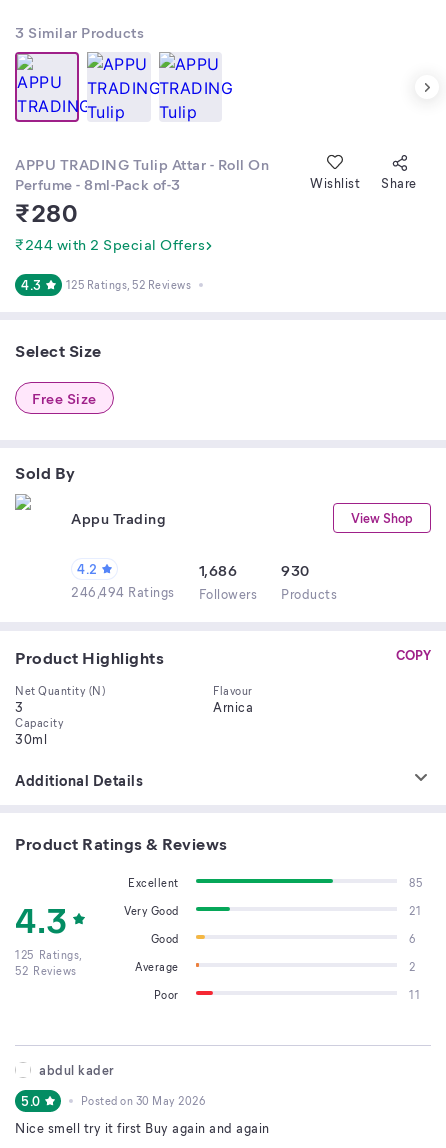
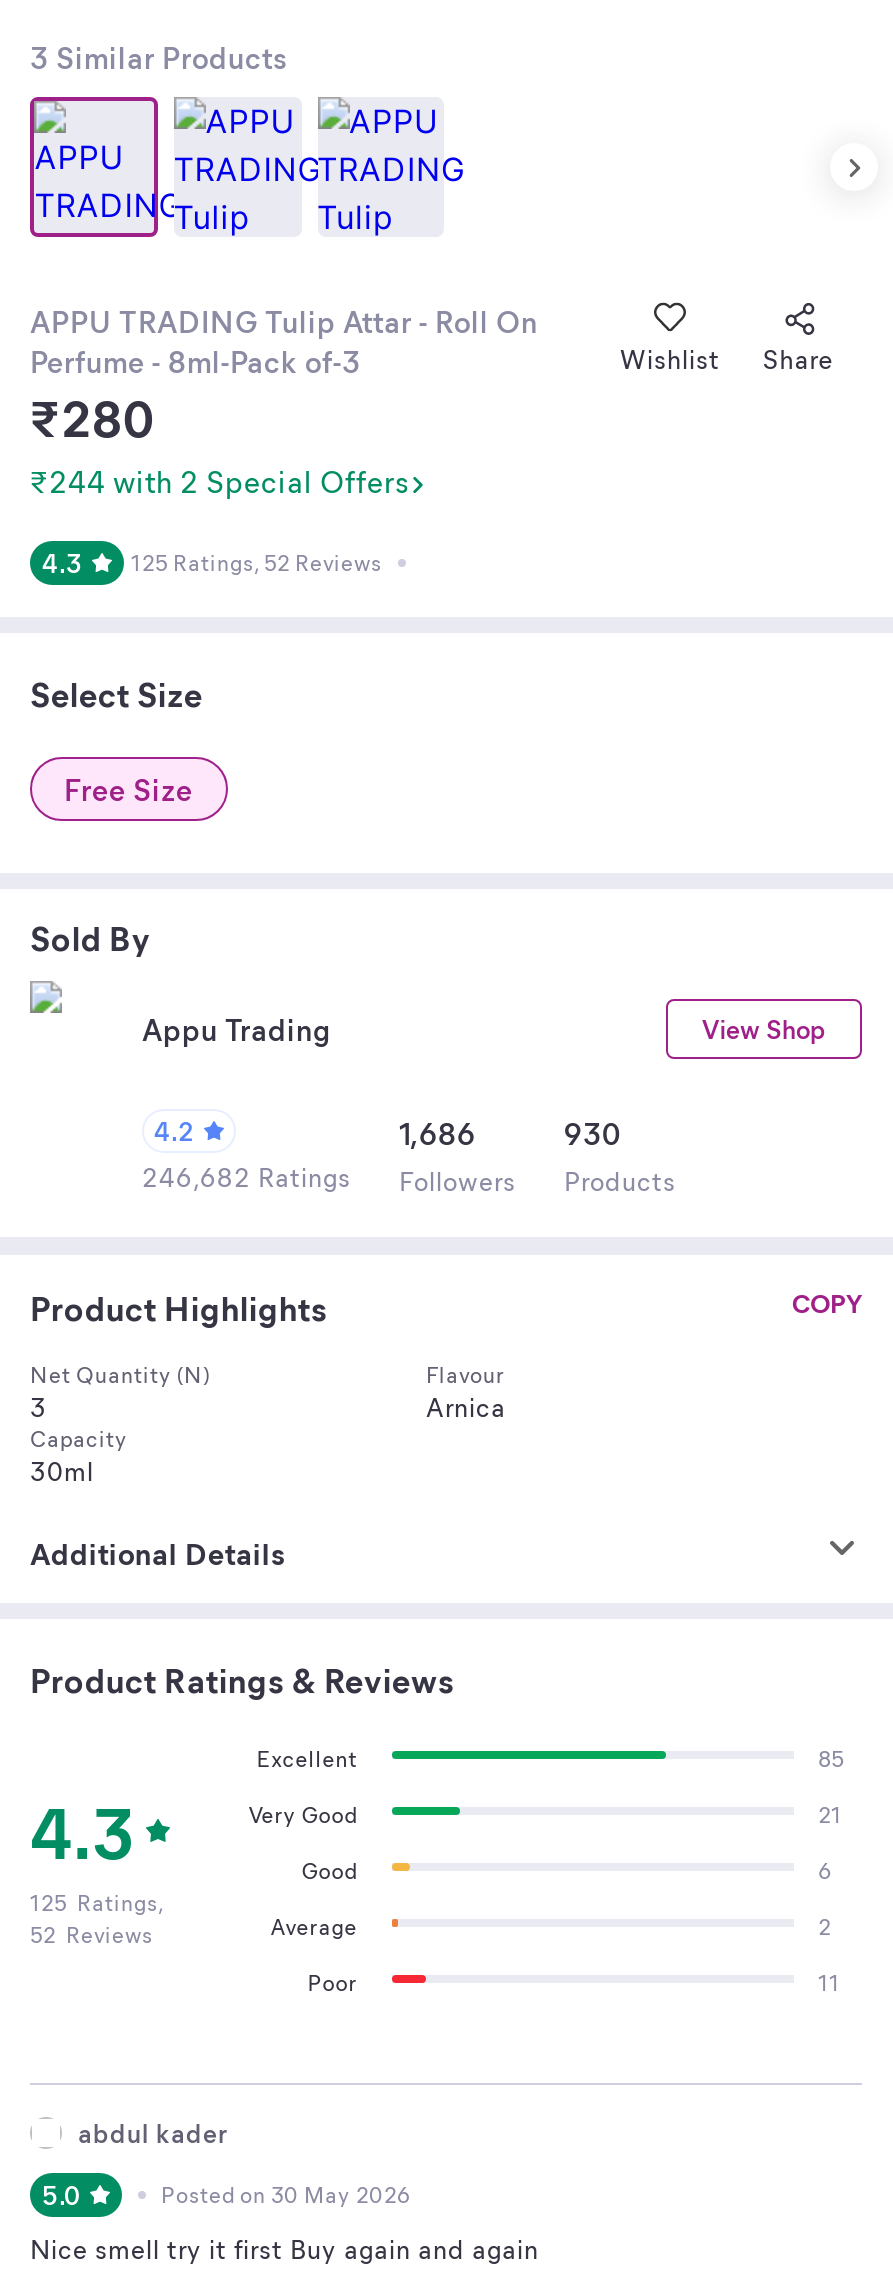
- 246,494 Ratings Followers Products
+ 246,682 Ratings Followers Products
